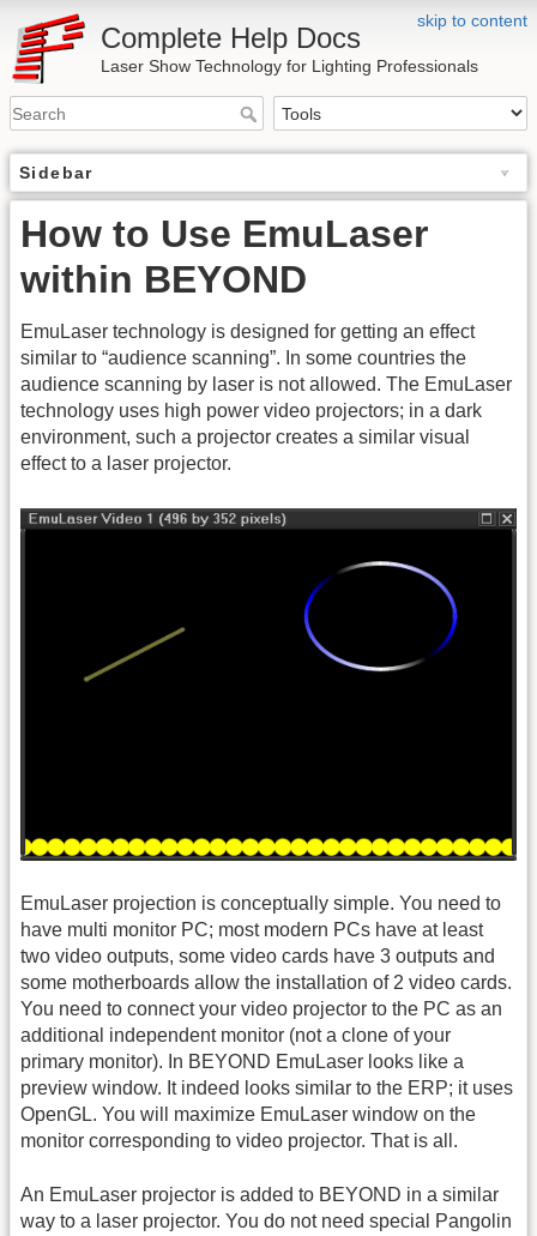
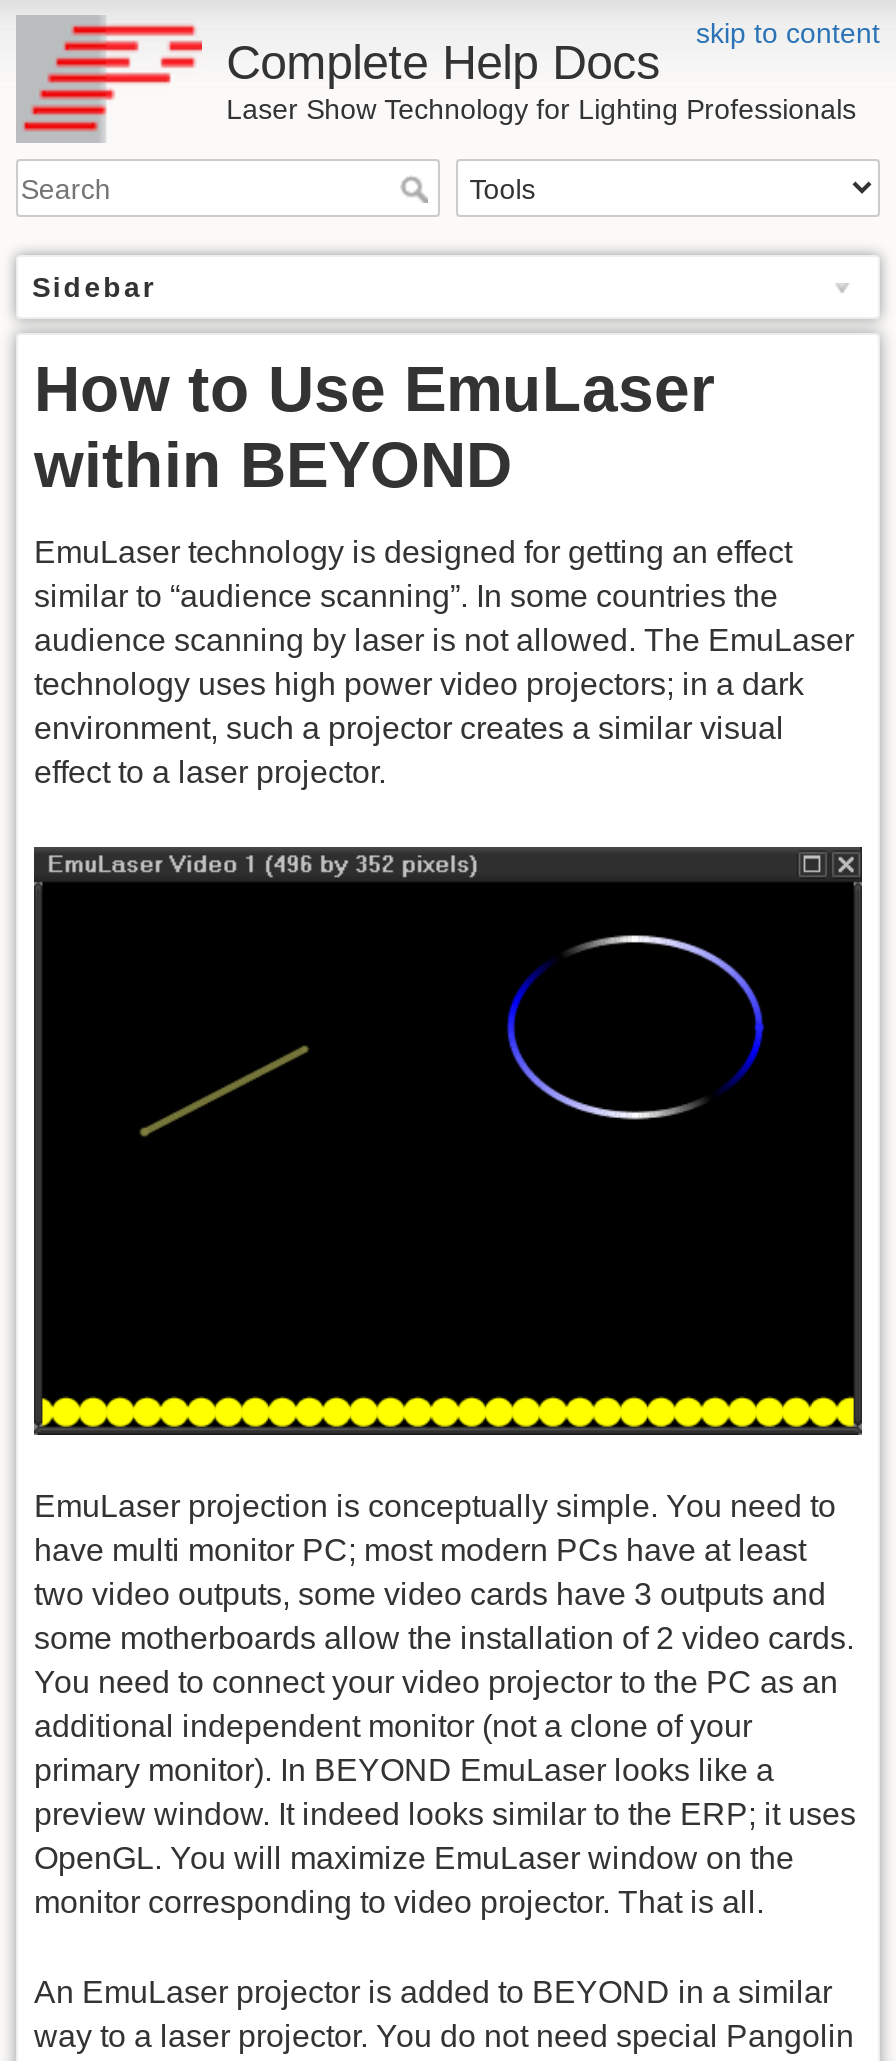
- [image]
+ [image]
